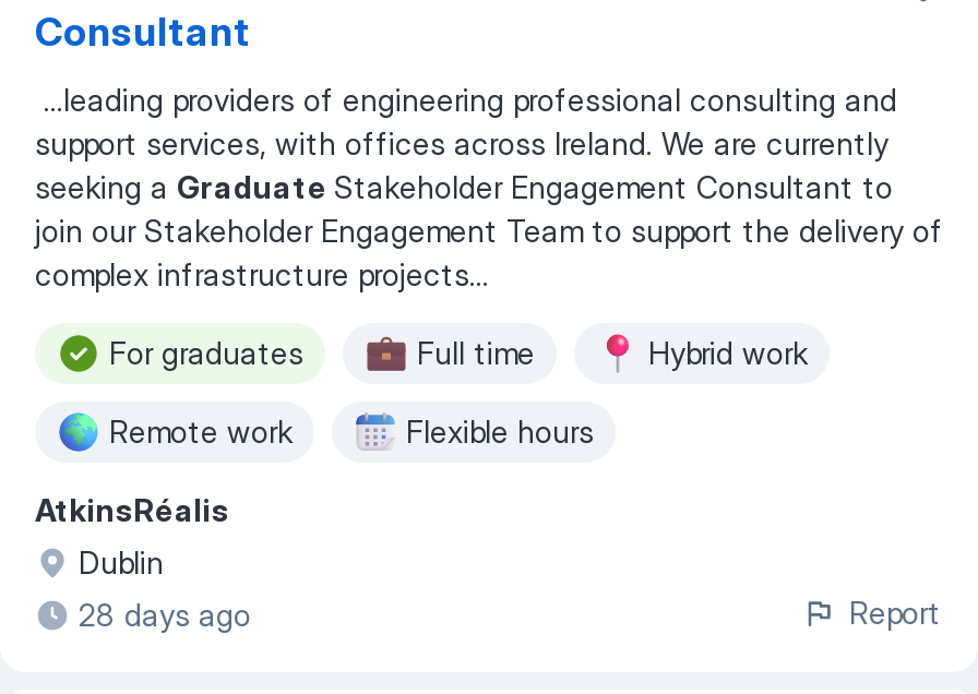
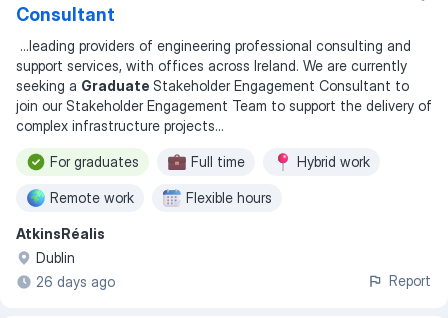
- 28 days ago
+ 26 days ago
